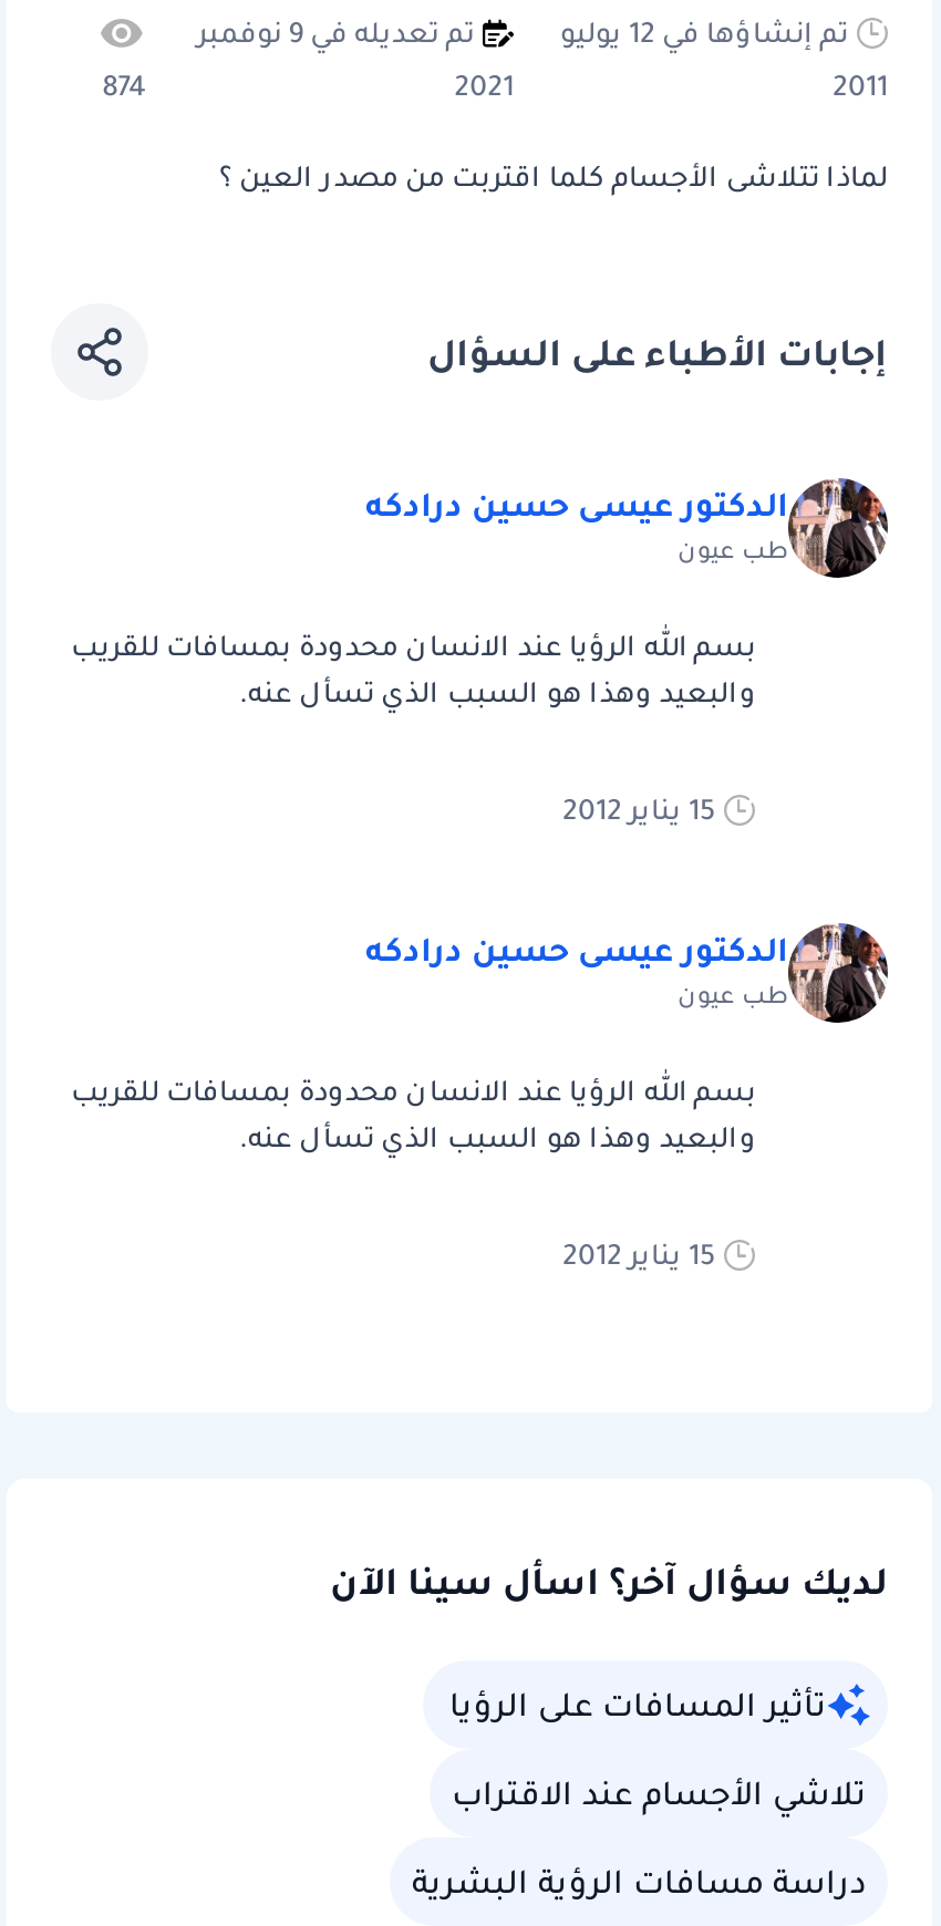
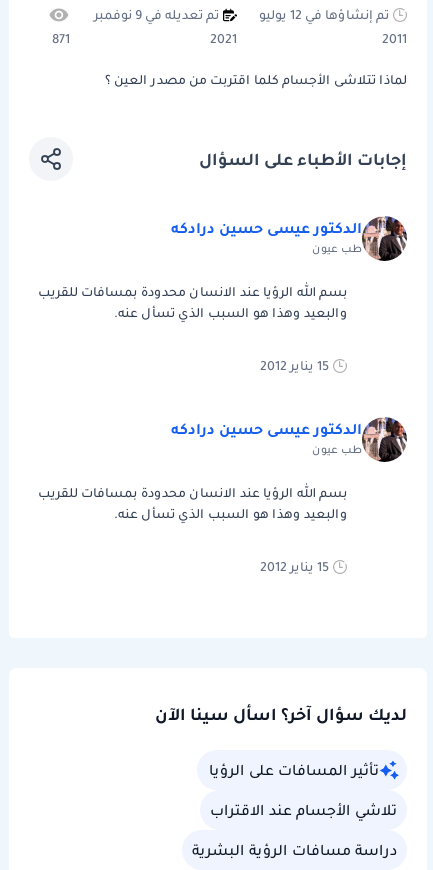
- 874
+ 871
